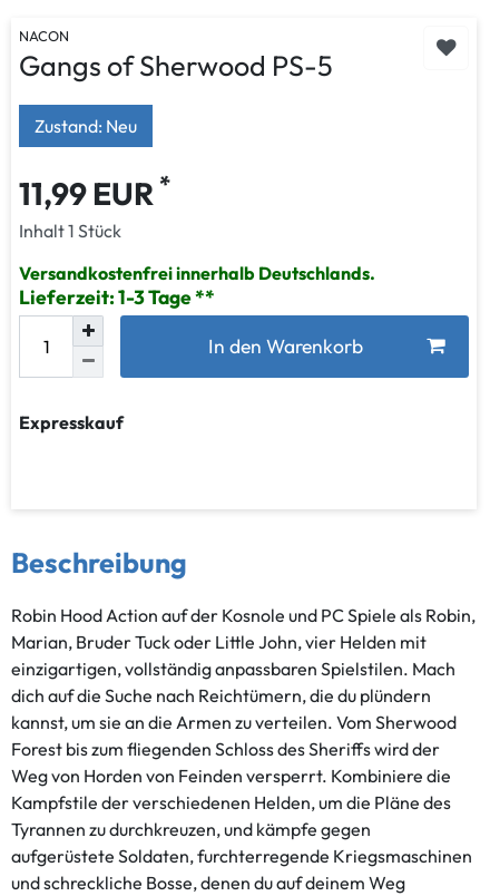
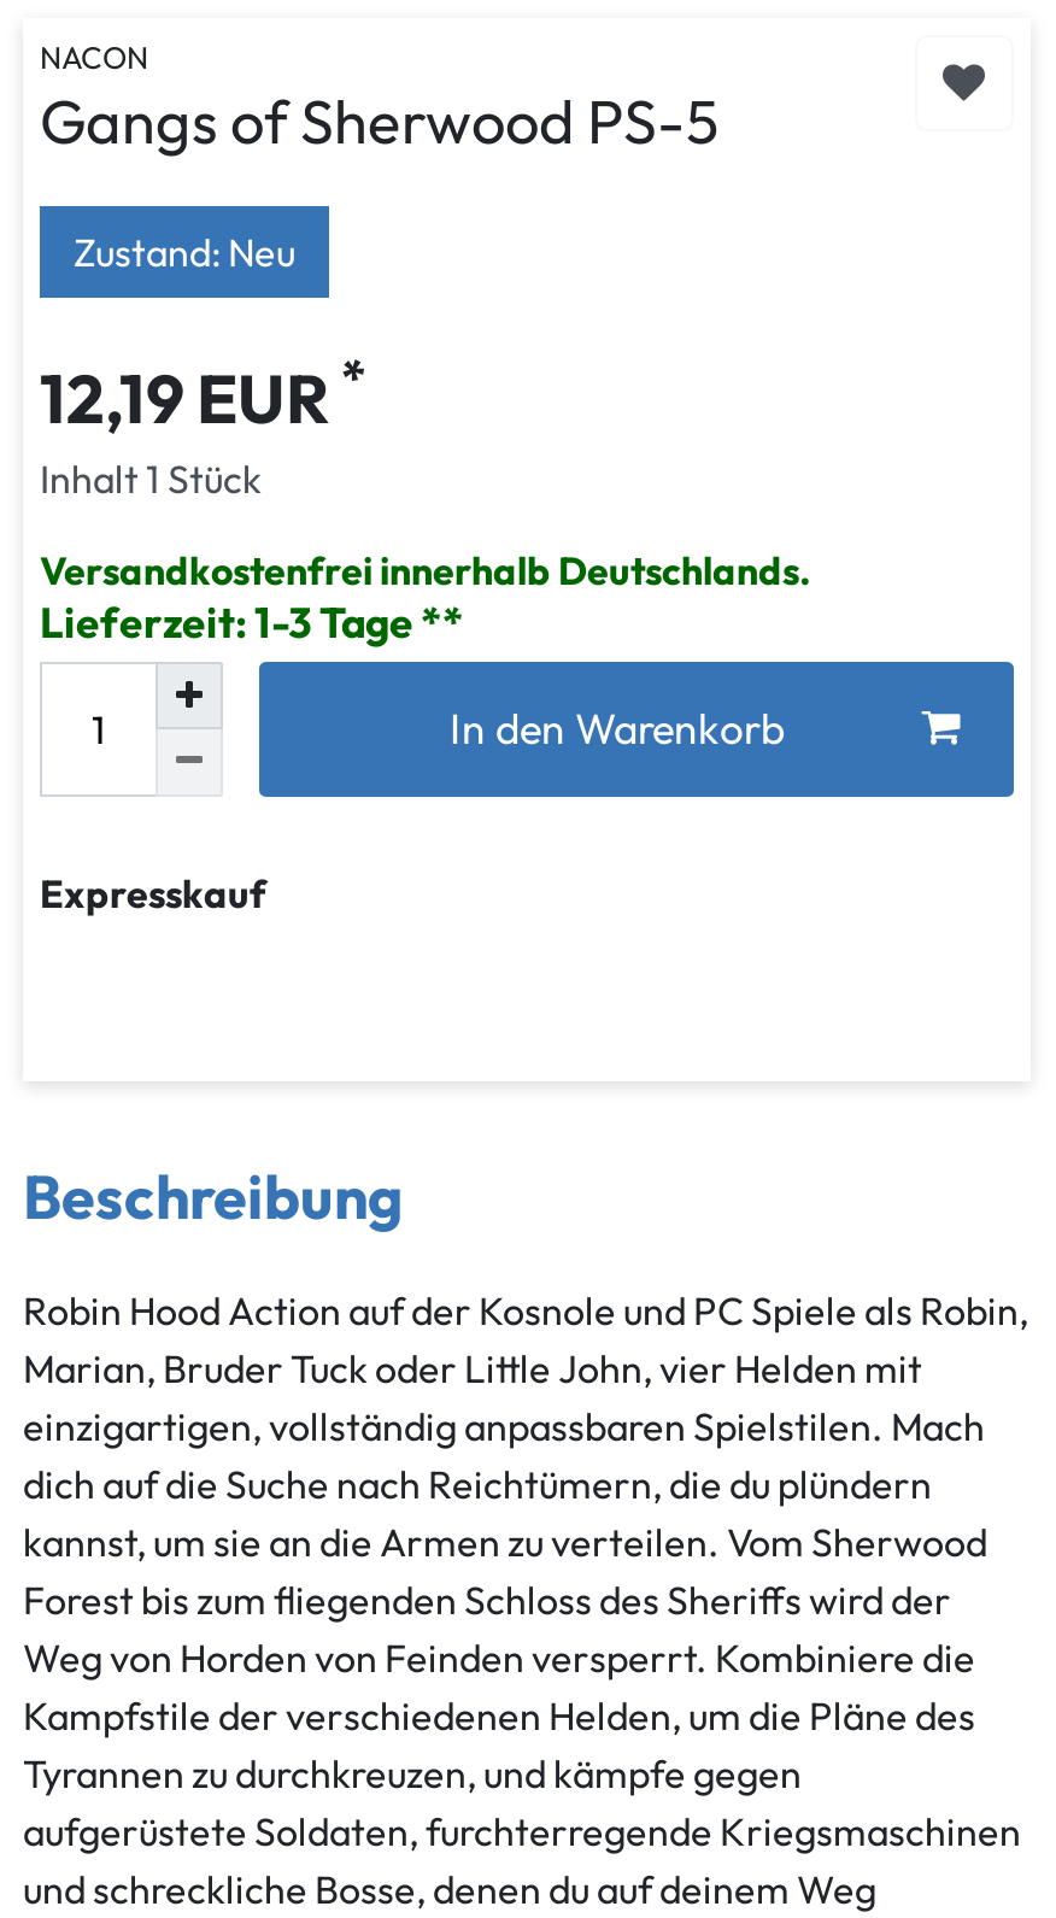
- 11,99 EUR *
+ 12,19 EUR *
